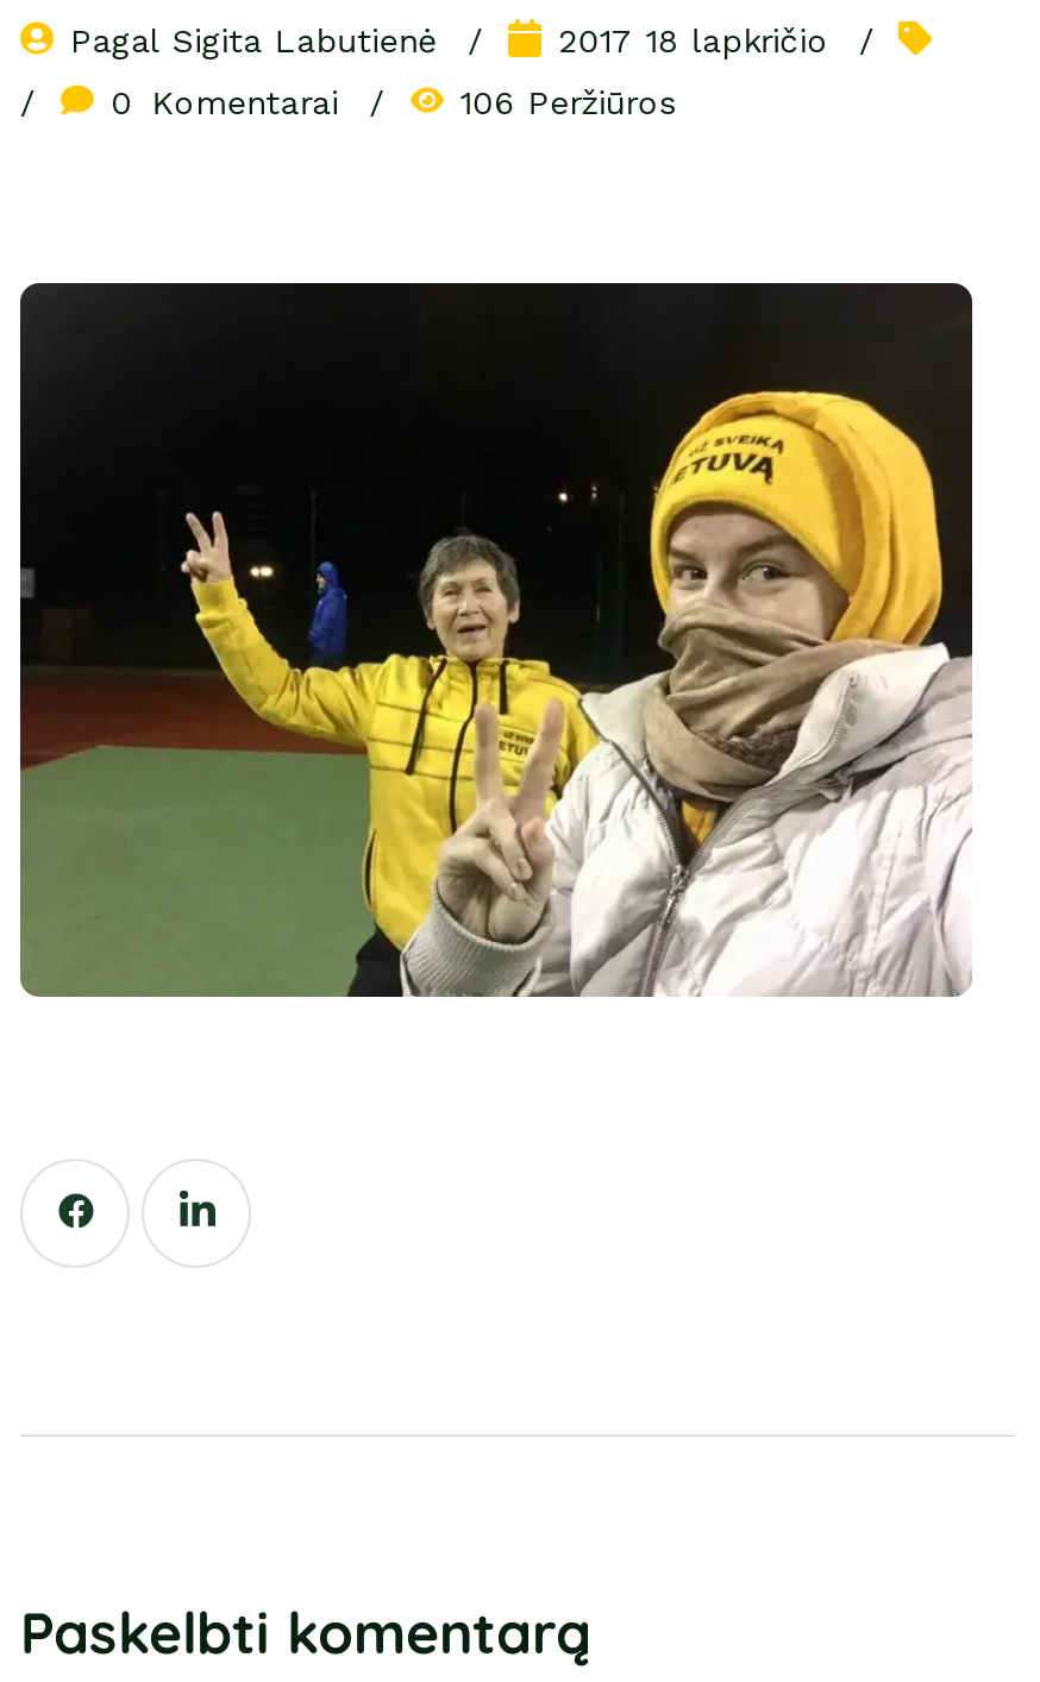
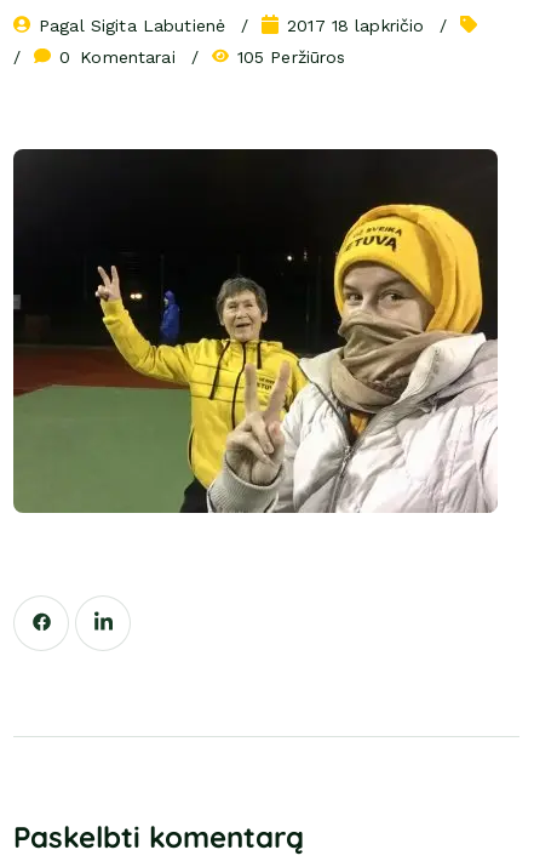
- 106 Peržiūros
+ 105 Peržiūros
